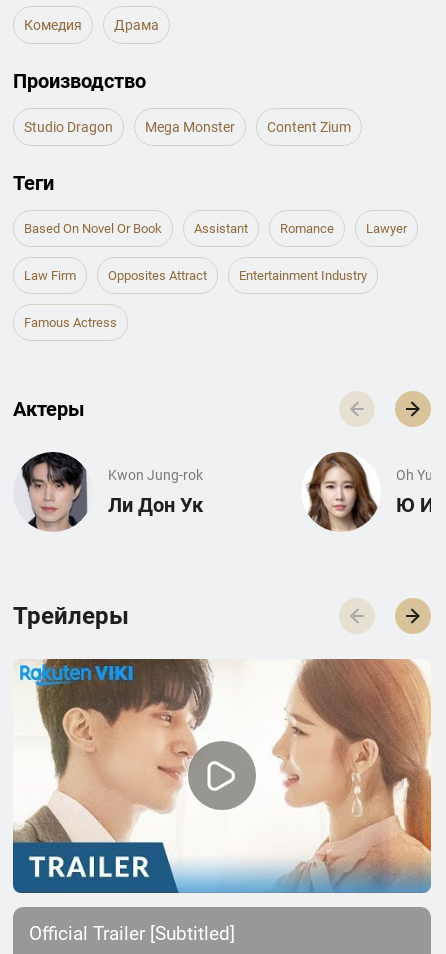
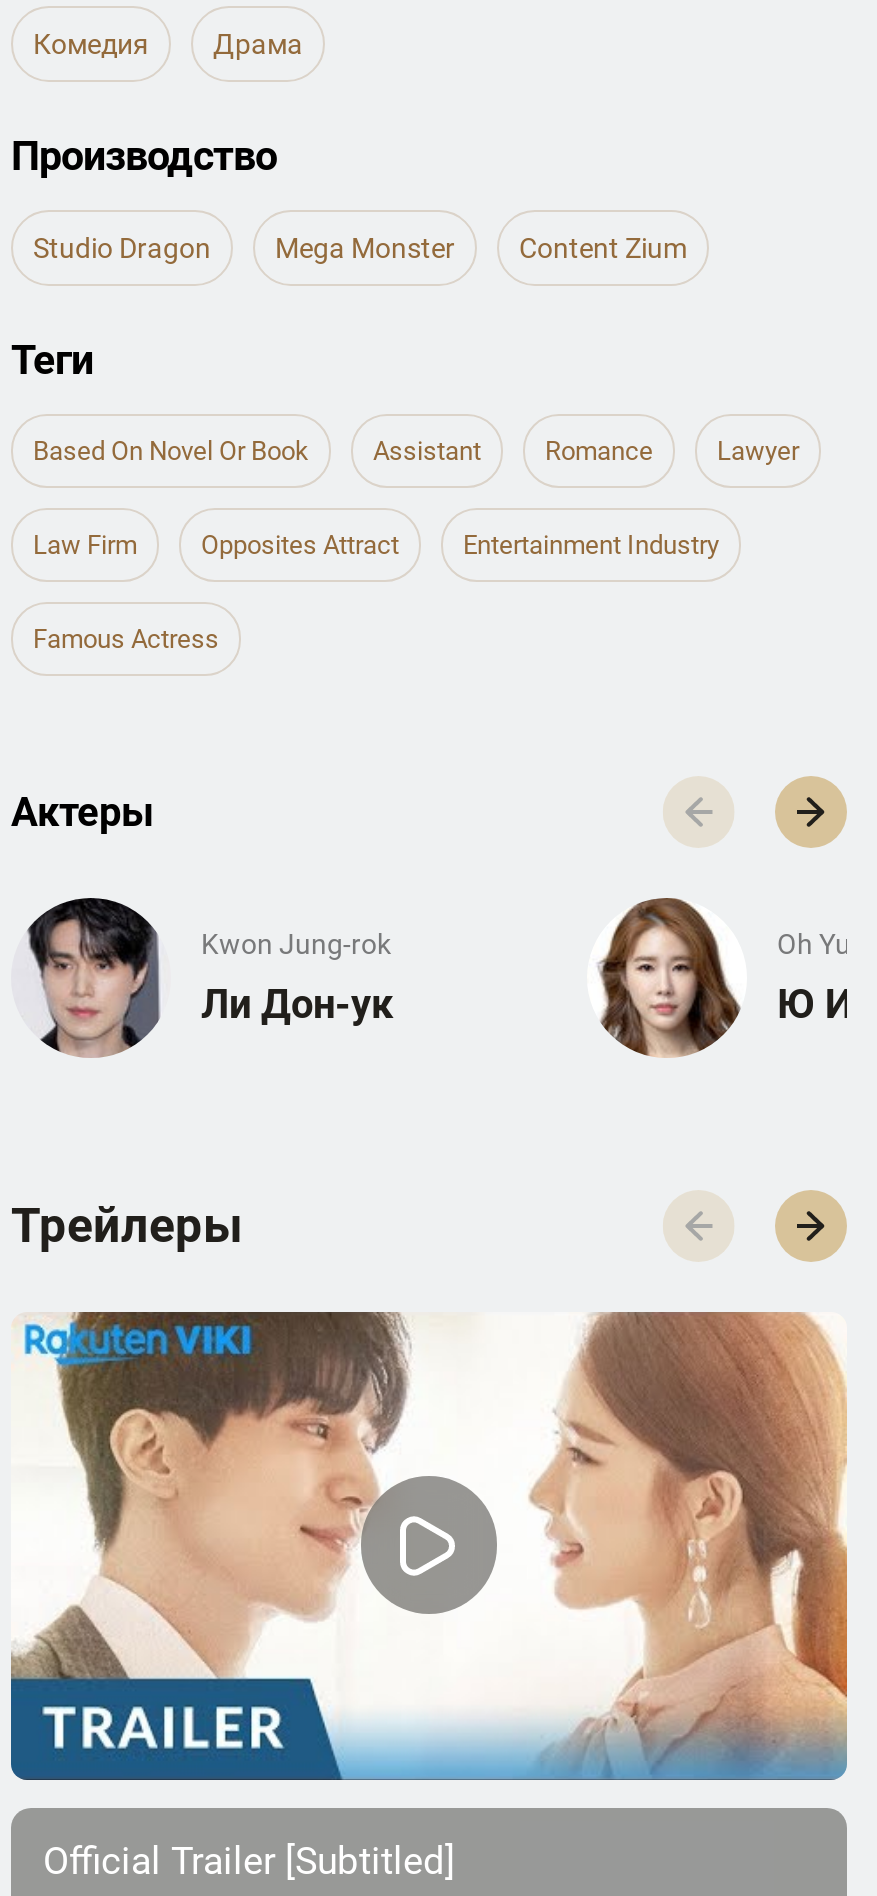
- Ли Дон Ук
+ Ли Дон-ук
